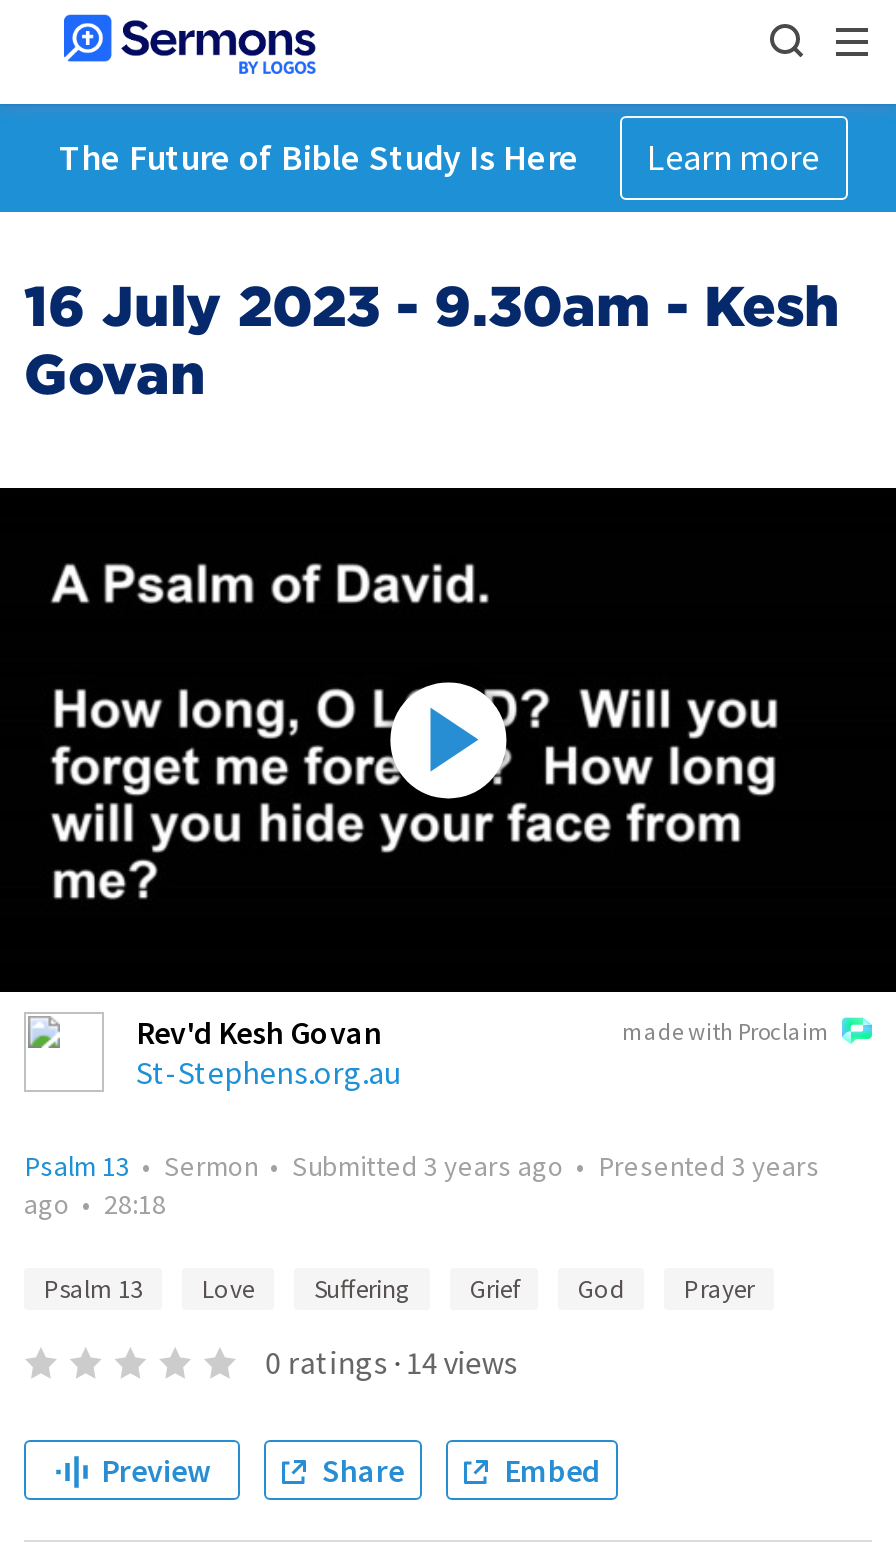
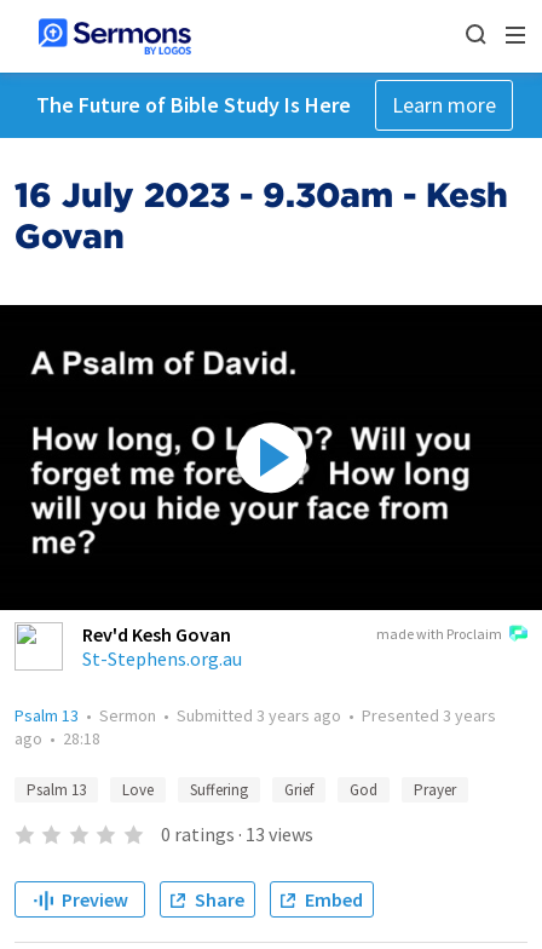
- 0 ratings · 14 views
+ 0 ratings · 13 views
